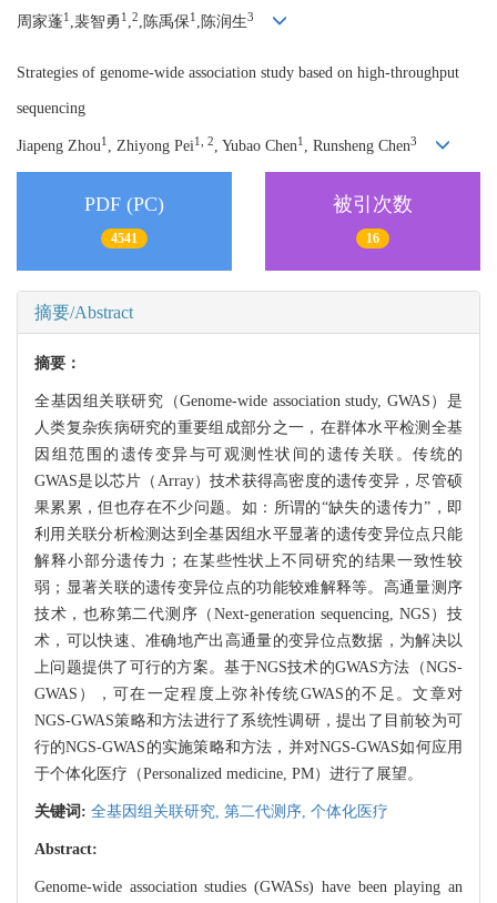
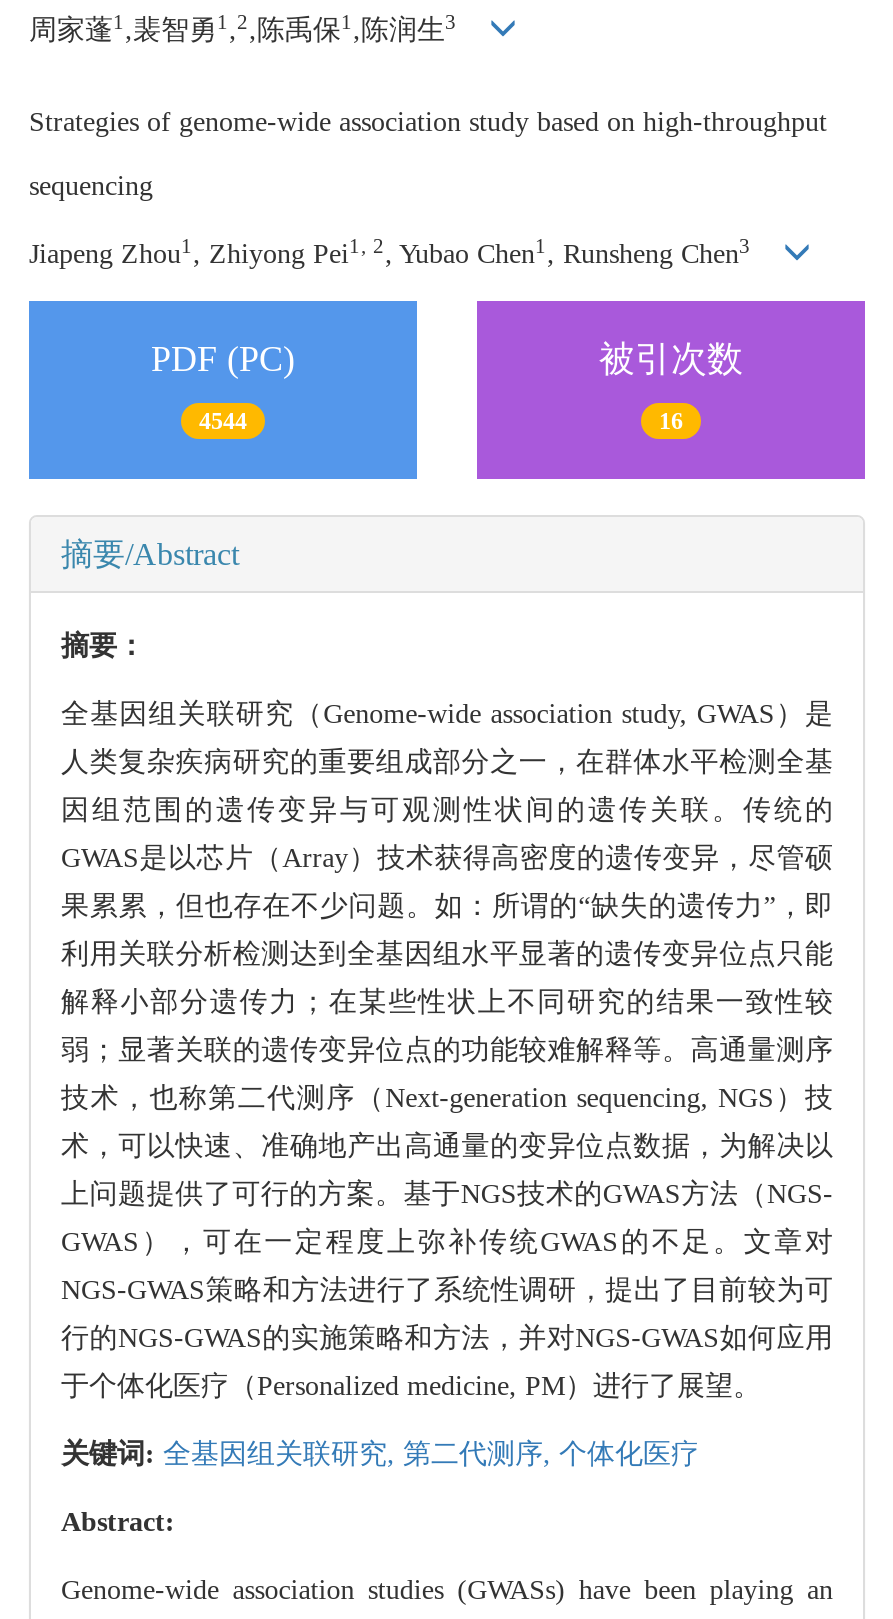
- 4541
+ 4544
